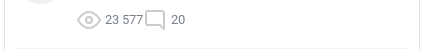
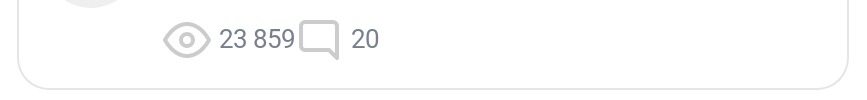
- 23 577 20
+ 23 859 20
